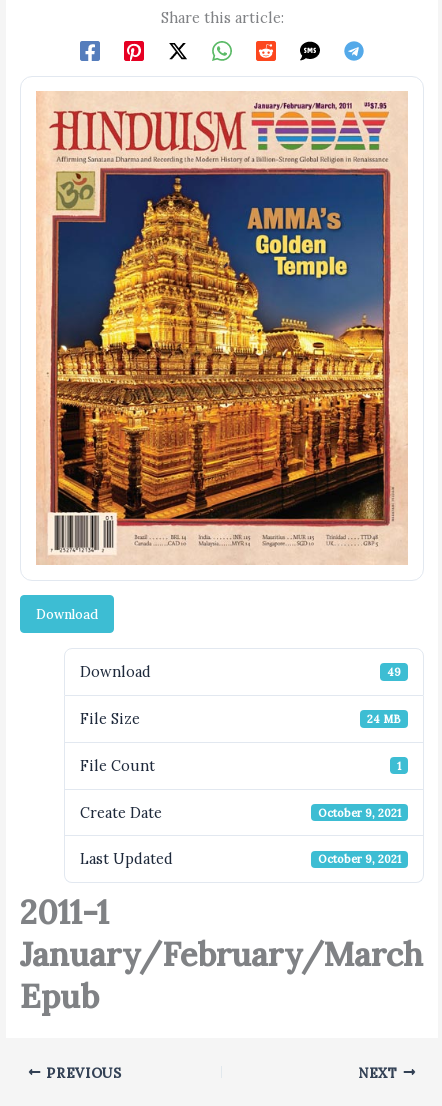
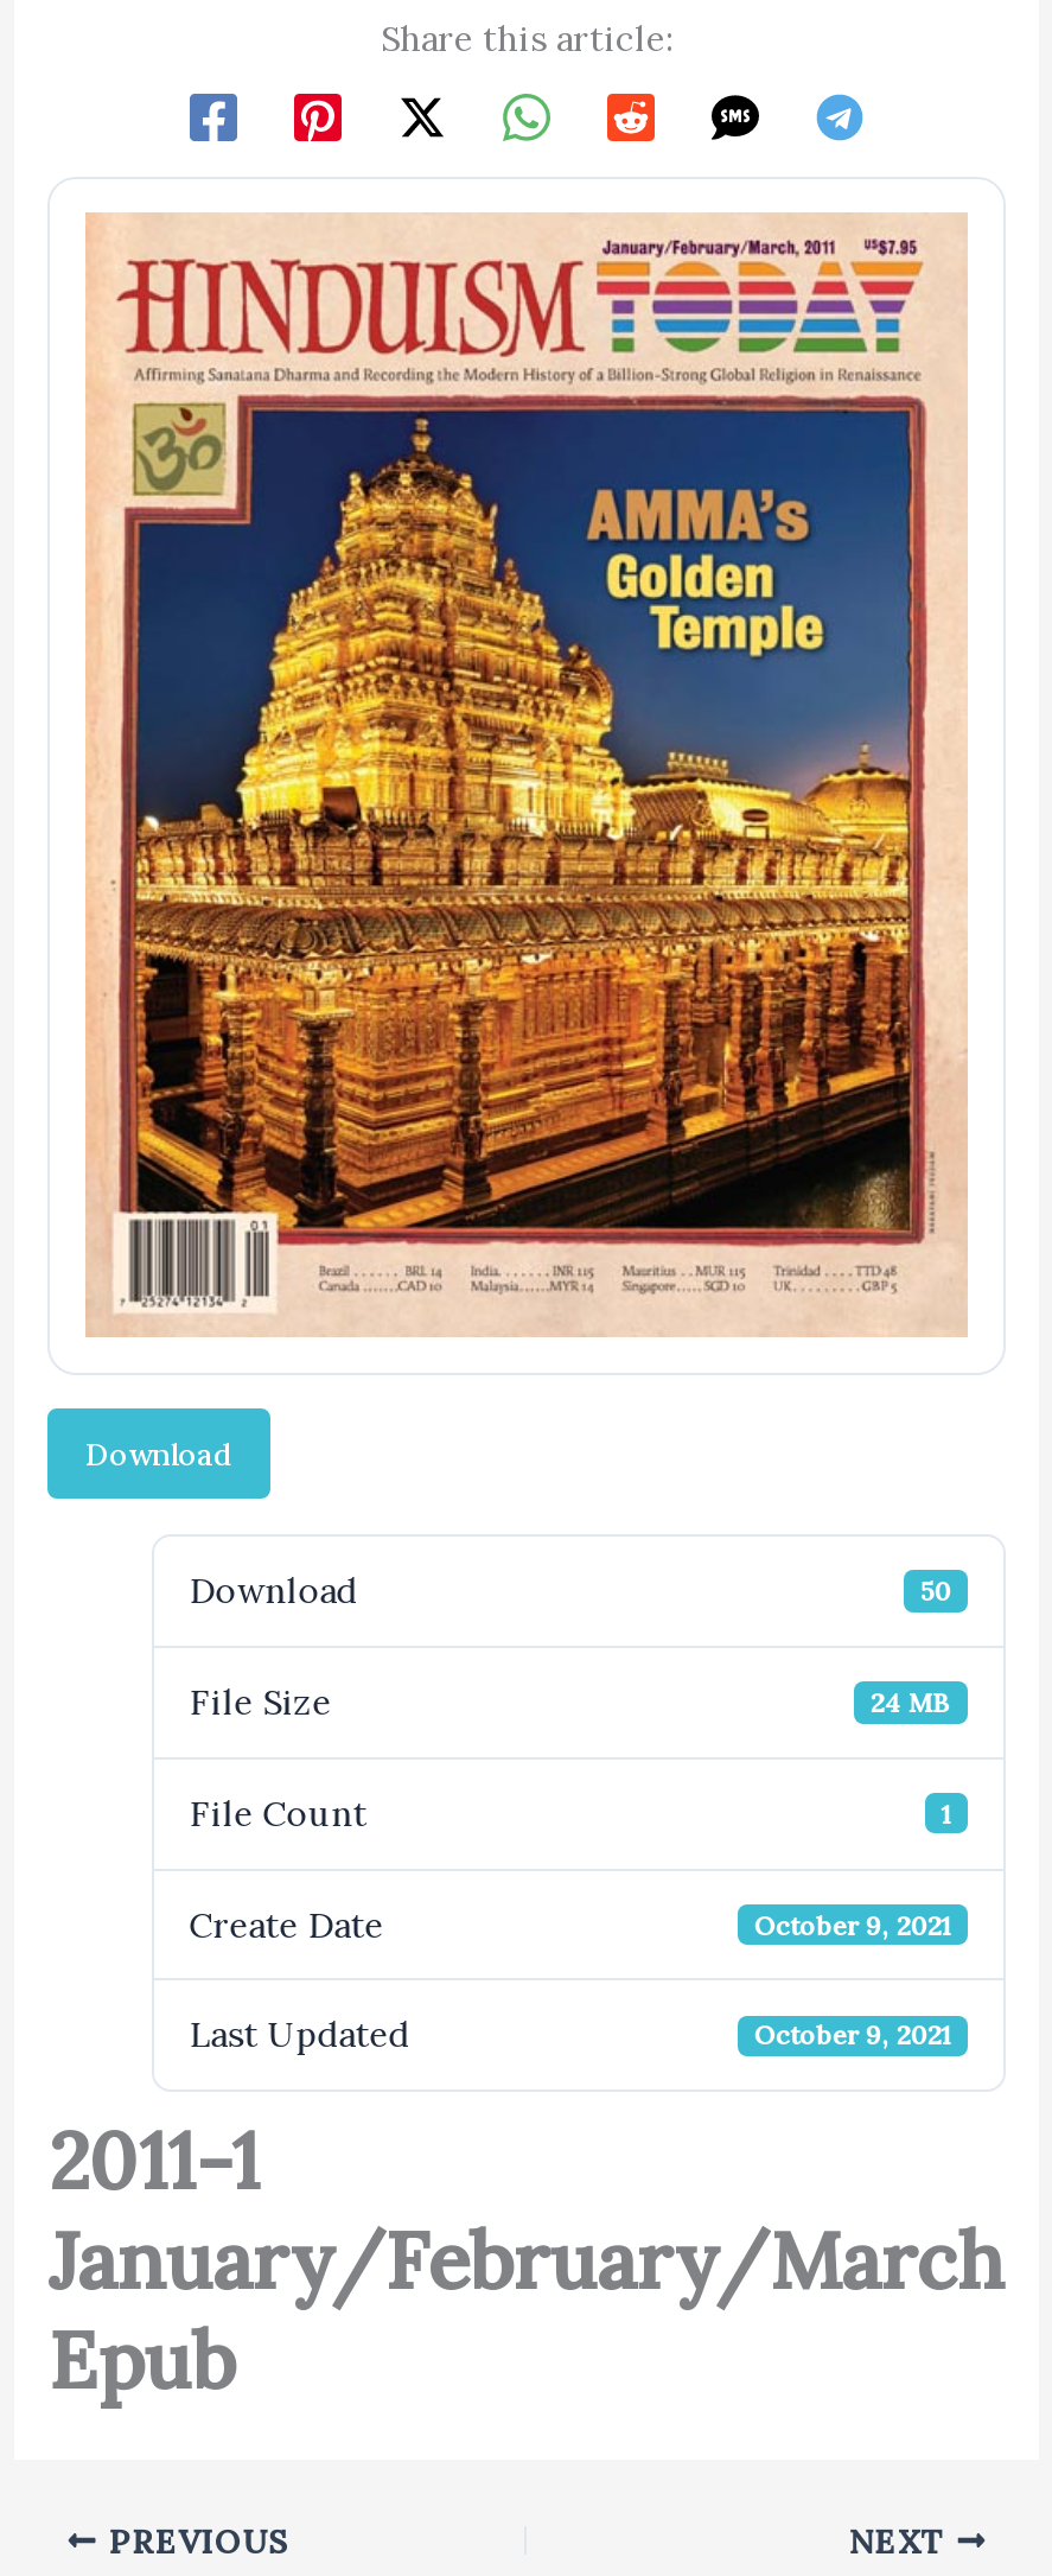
- 49
+ 50
